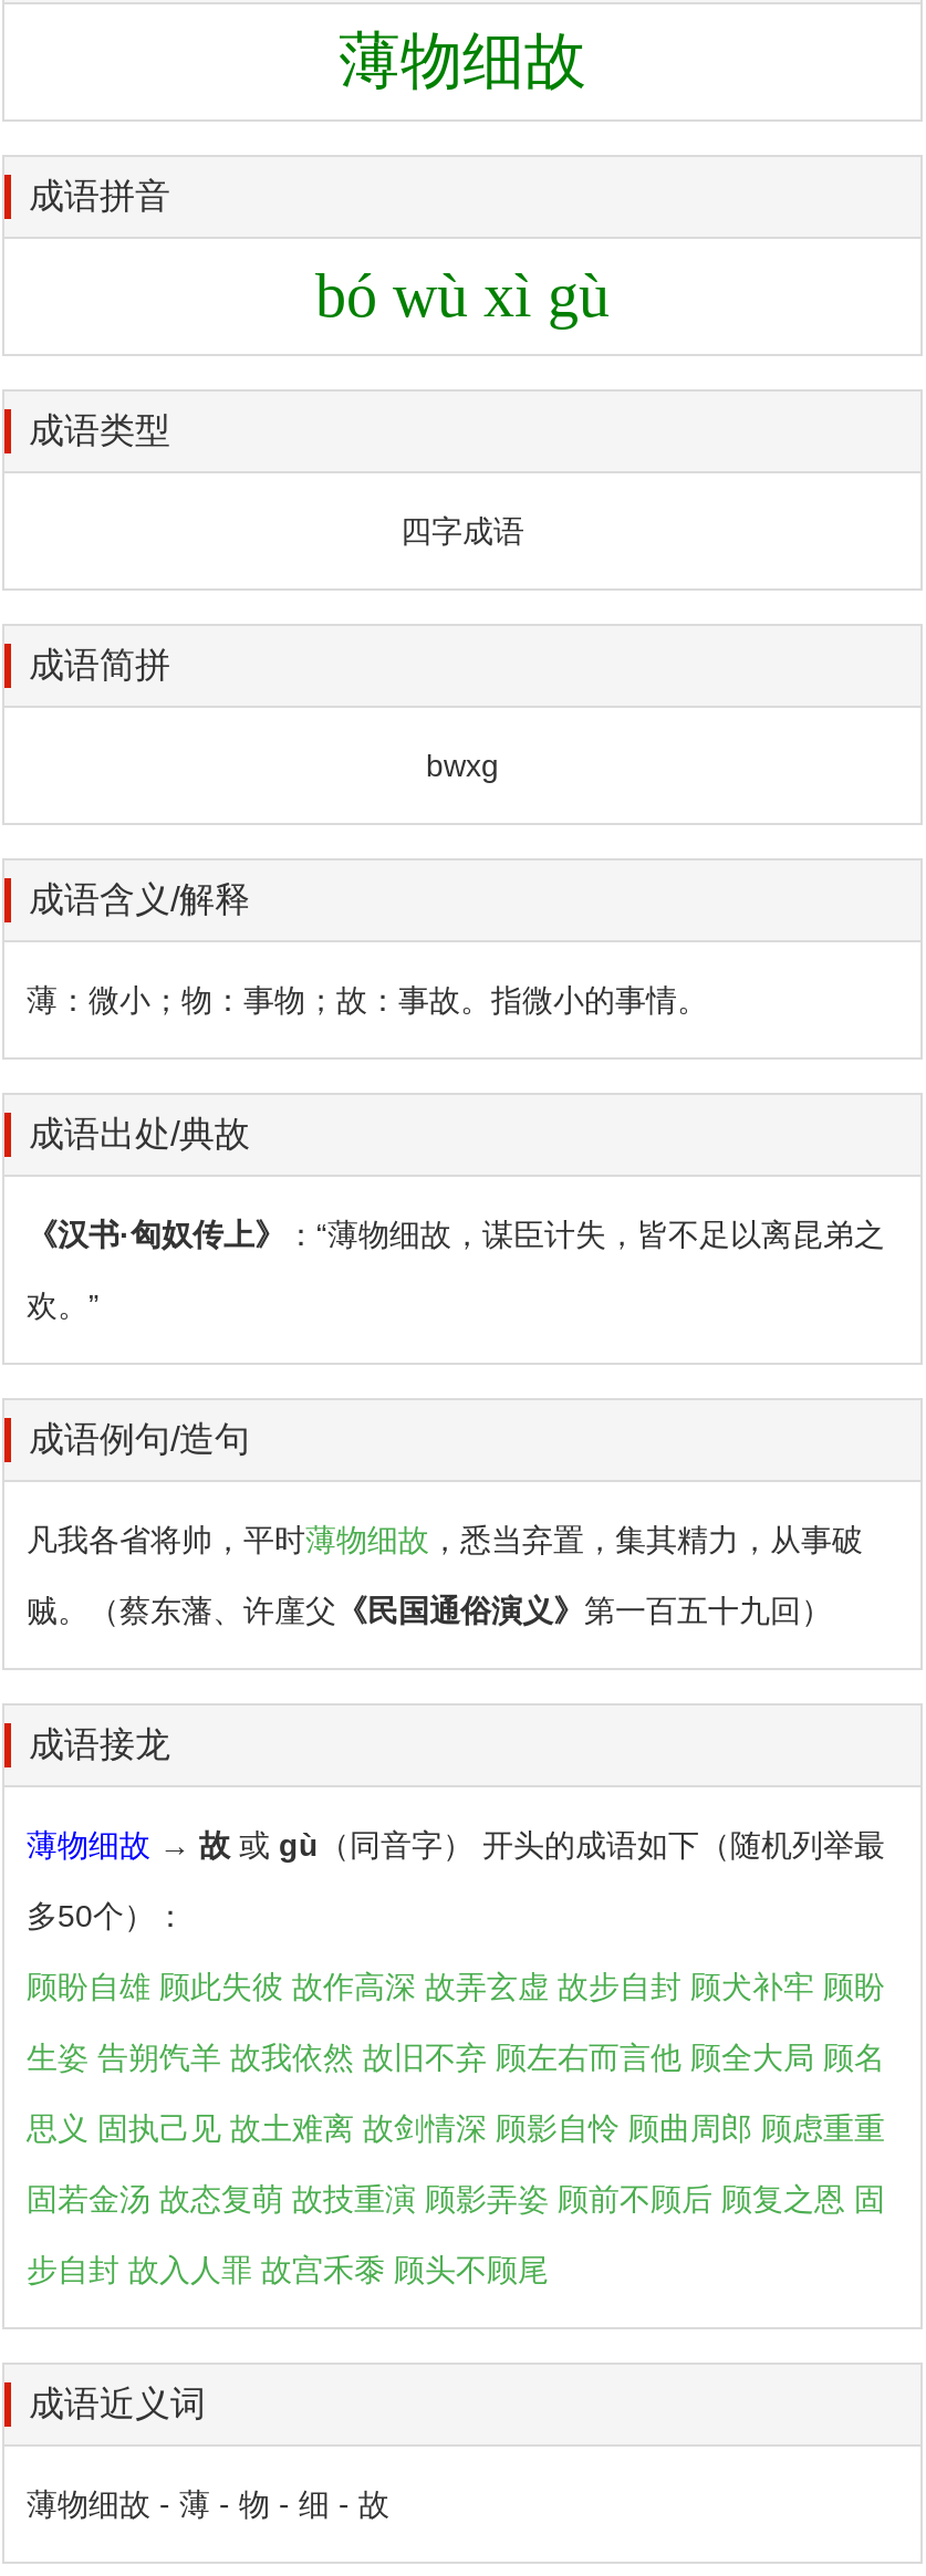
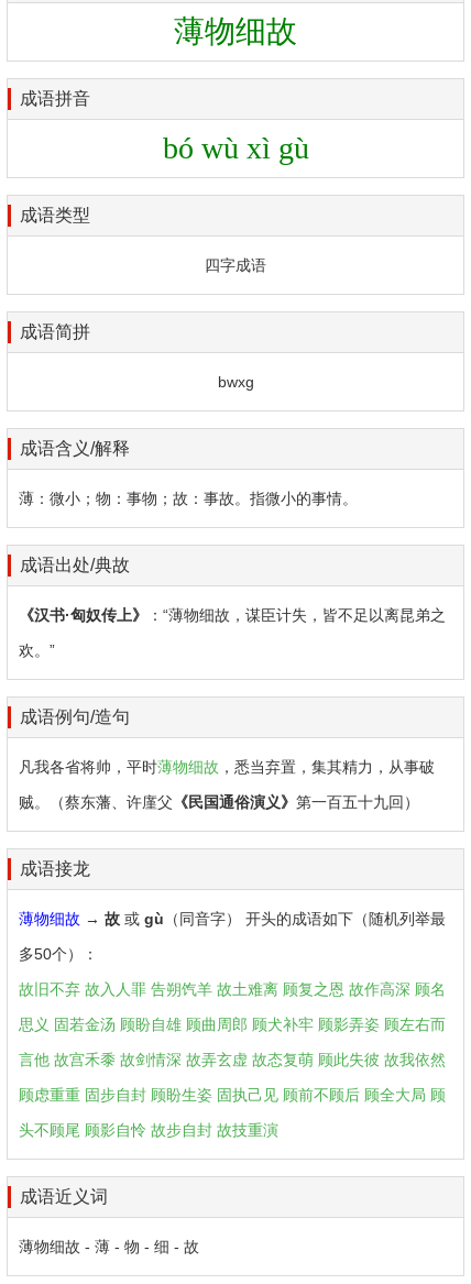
- 顾盼自雄 顾此失彼 故作高深 故弄玄虚 故步自封 顾犬补牢 顾盼
+ 故旧不弃 故入人罪 告朔饩羊 故土难离 顾复之恩 故作高深 顾名

- 生姿 告朔饩羊 故我依然 故旧不弃 顾左右而言他 顾全大局 顾名
+ 思义 固若金汤 顾盼自雄 顾曲周郎 顾犬补牢 顾影弄姿 顾左右而

- 思义 固执己见 故土难离 故剑情深 顾影自怜 顾曲周郎 顾虑重重
+ 言他 故宫禾黍 故剑情深 故弄玄虚 故态复萌 顾此失彼 故我依然

- 固若金汤 故态复萌 故技重演 顾影弄姿 顾前不顾后 顾复之恩 固
+ 顾虑重重 固步自封 顾盼生姿 固执己见 顾前不顾后 顾全大局 顾

- 步自封 故入人罪 故宫禾黍 顾头不顾尾
+ 头不顾尾 顾影自怜 故步自封 故技重演
